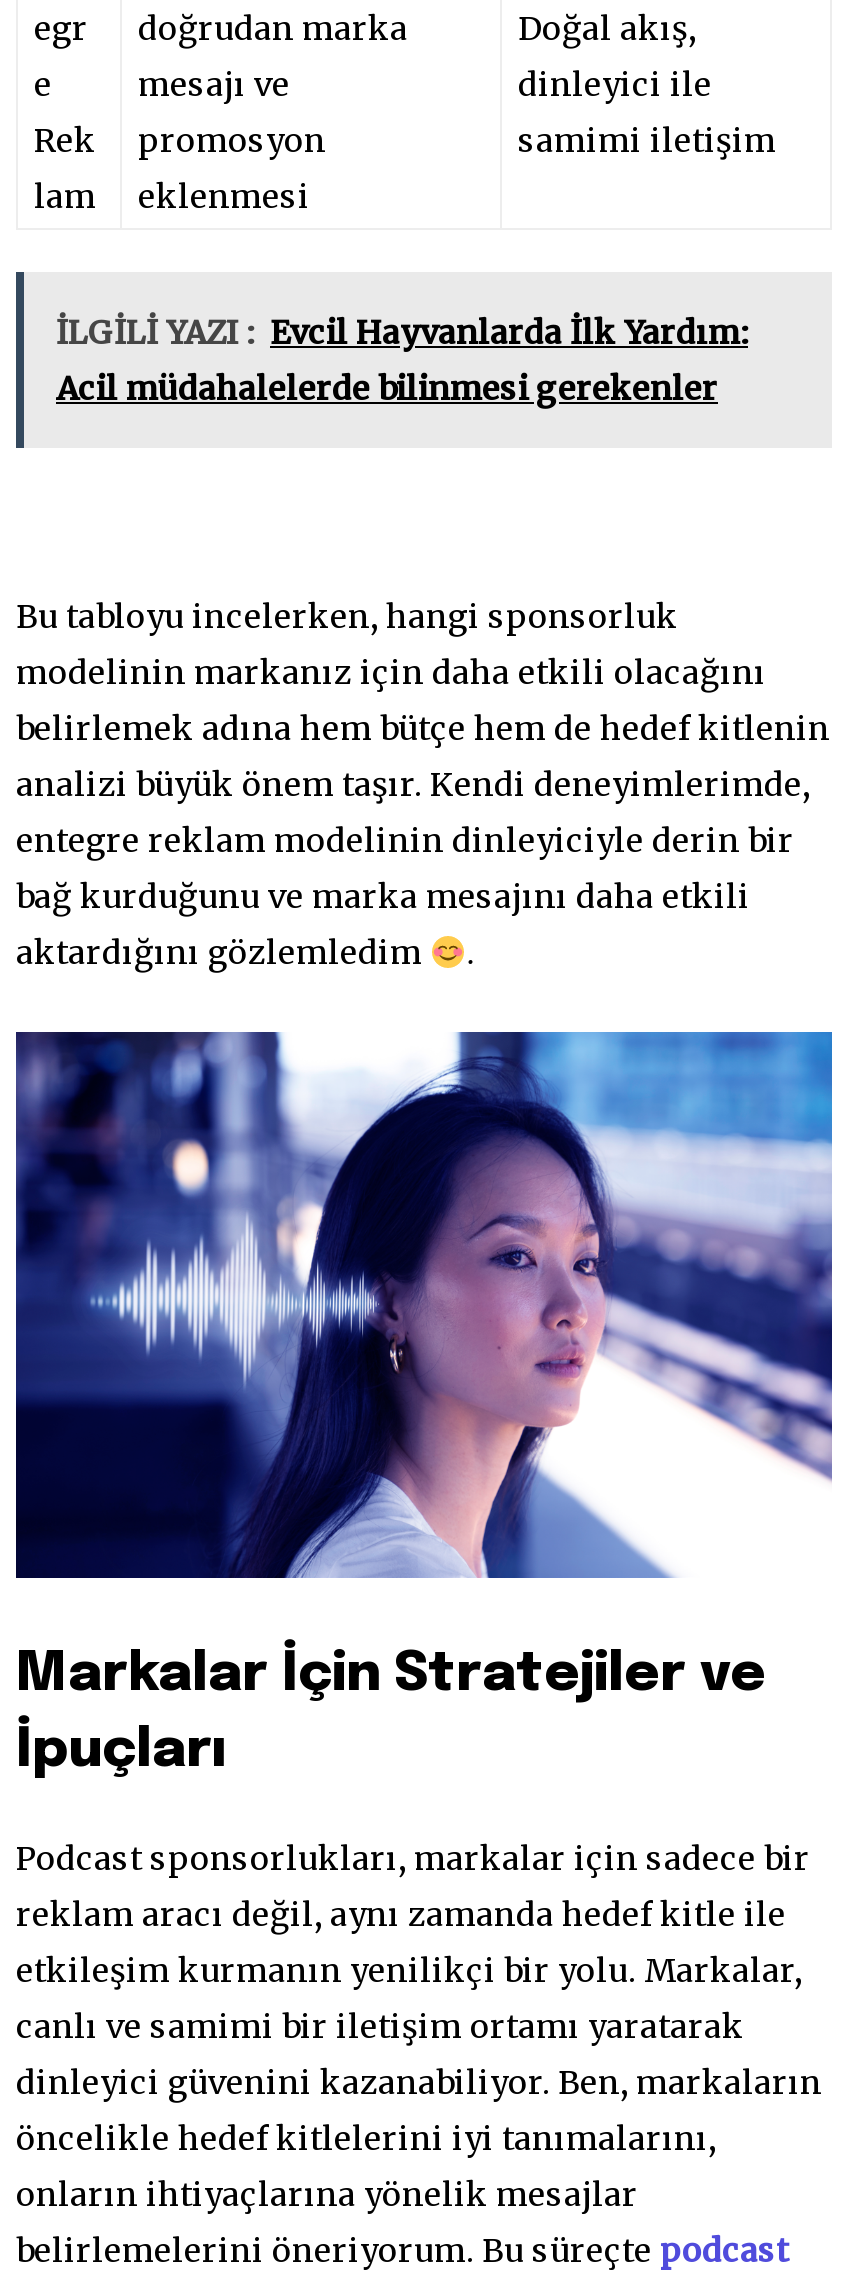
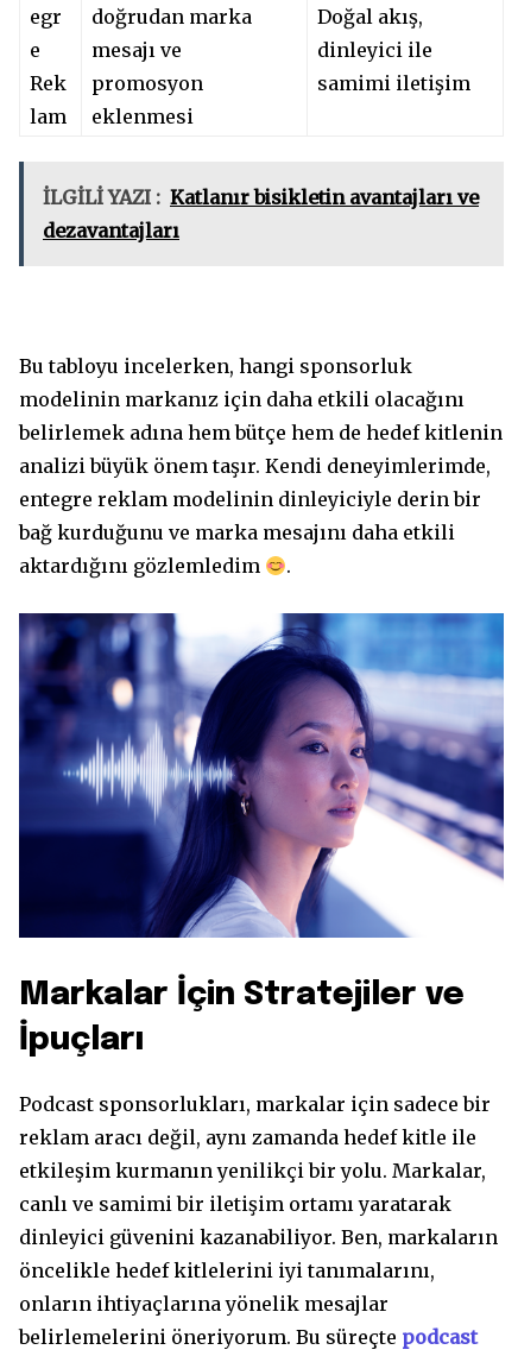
- İLGİLİ YAZI : Evcil Hayvanlarda İlk Yardım:
- Acil müdahalelerde bilinmesi gerekenler
+ İLGİLİ YAZI : Katlanır bisikletin avantajları ve
+ dezavantajları
